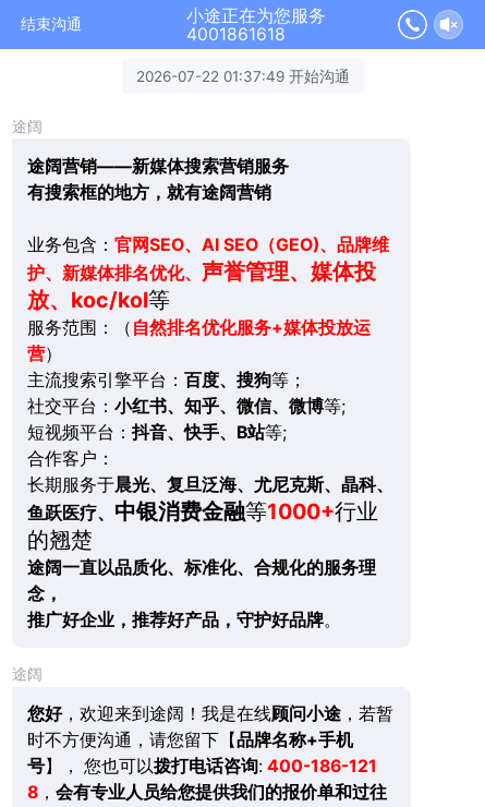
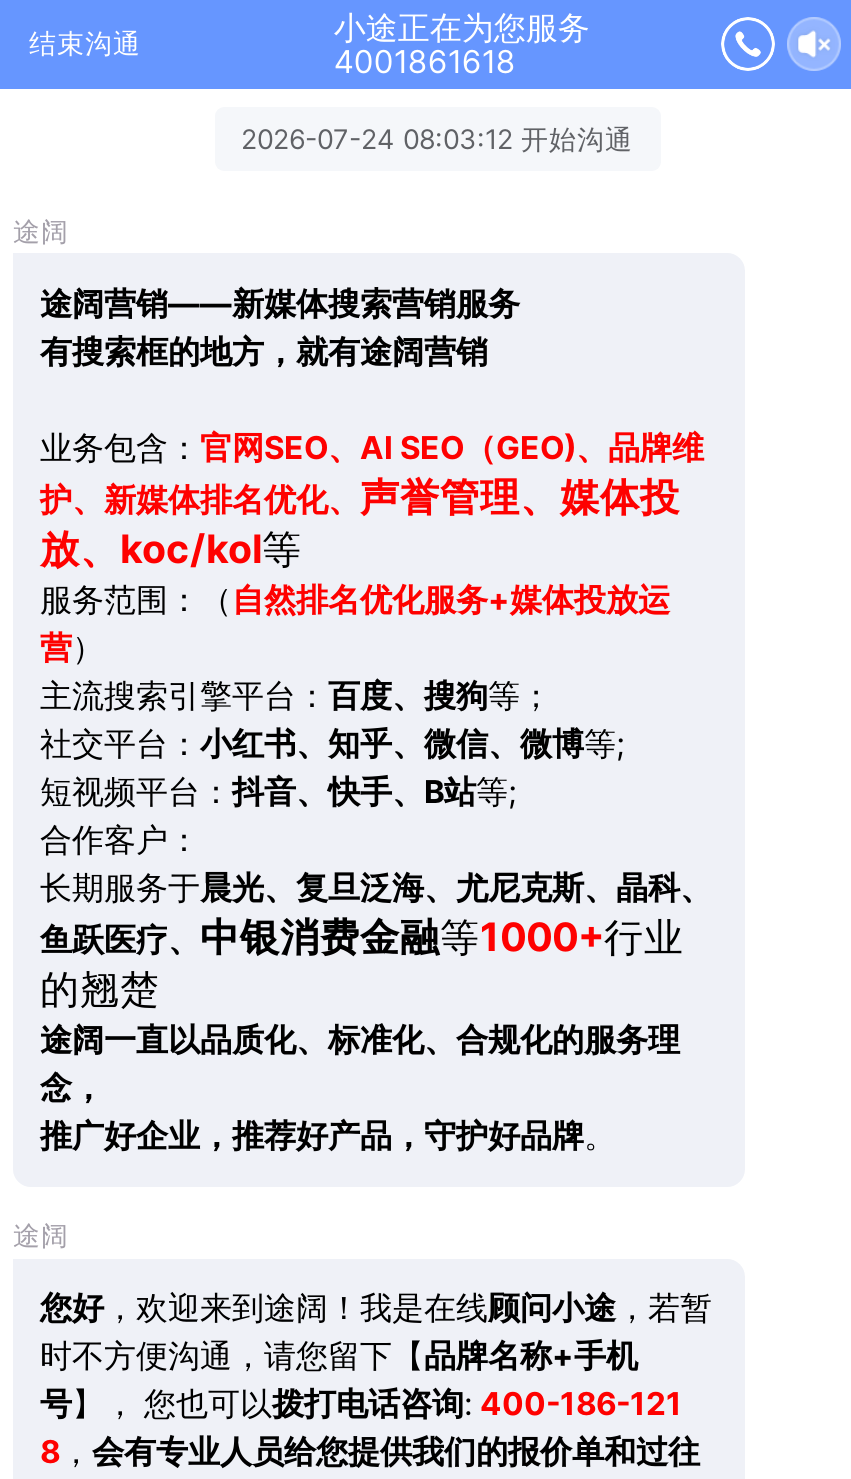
- 2026-07-22 01:37:49 开始沟通
+ 2026-07-24 08:03:12 开始沟通
